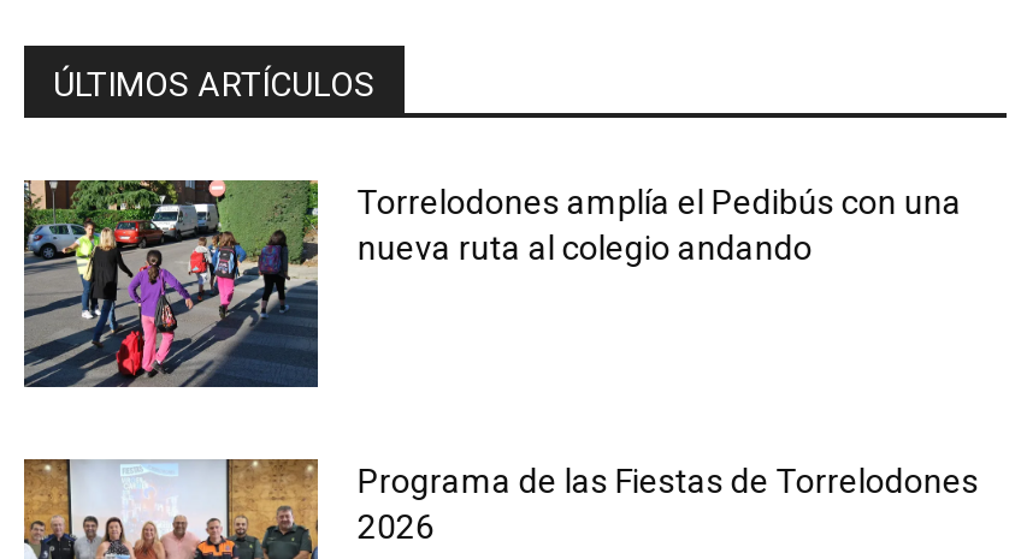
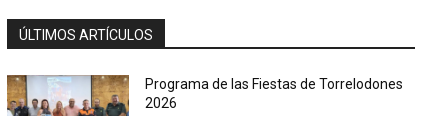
- [image]
- Torrelodones amplía el Pedibús con una
- nueva ruta al colegio andando
